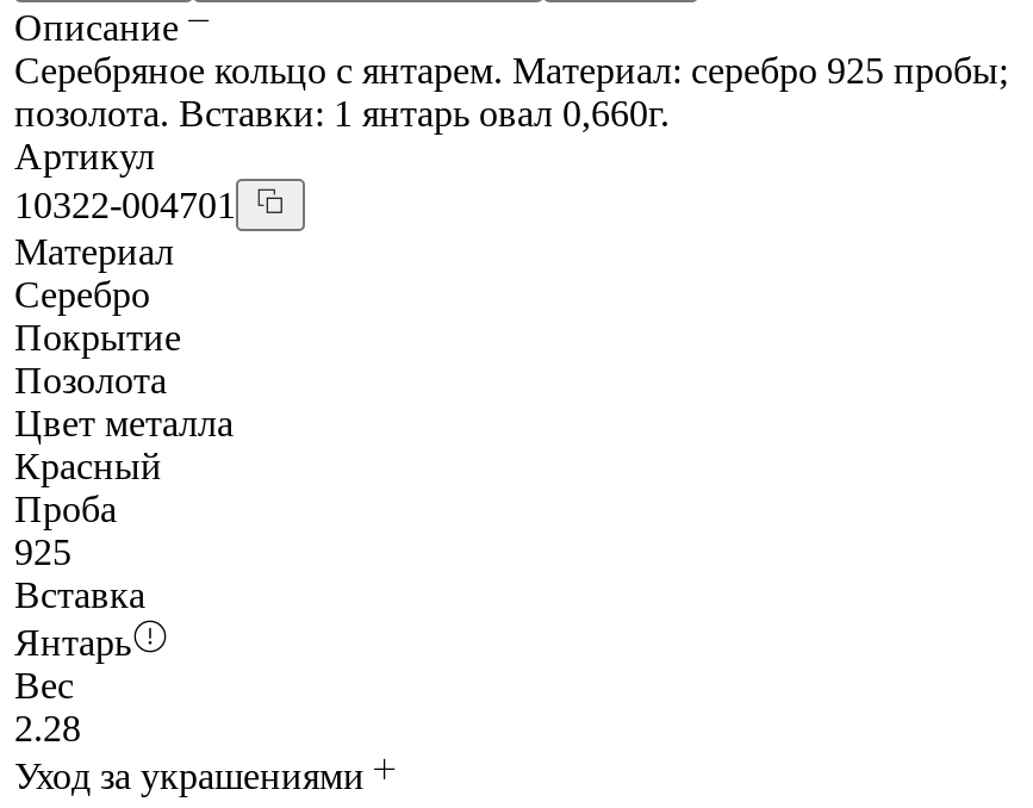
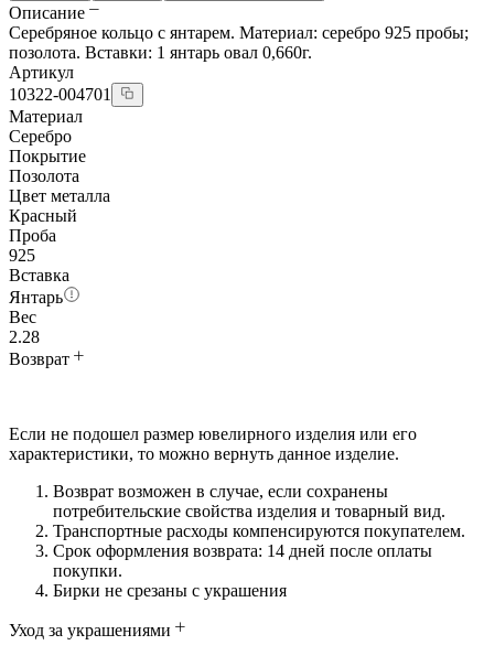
+ Возврат

+ Если не подошел размер ювелирного изделия или его
+ характеристики, то можно вернуть данное изделие.
+ Возврат возможен в случае, если сохранены
+ потребительские свойства изделия и товарный вид.
+ Транспортные расходы компенсируются покупателем.
+ Срок оформления возврата: 14 дней после оплаты
+ покупки.
+ Бирки не срезаны с украшения
